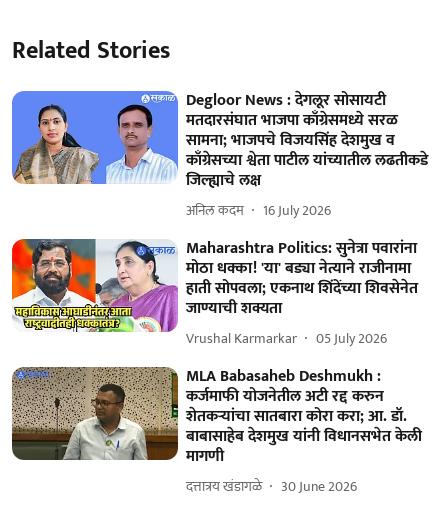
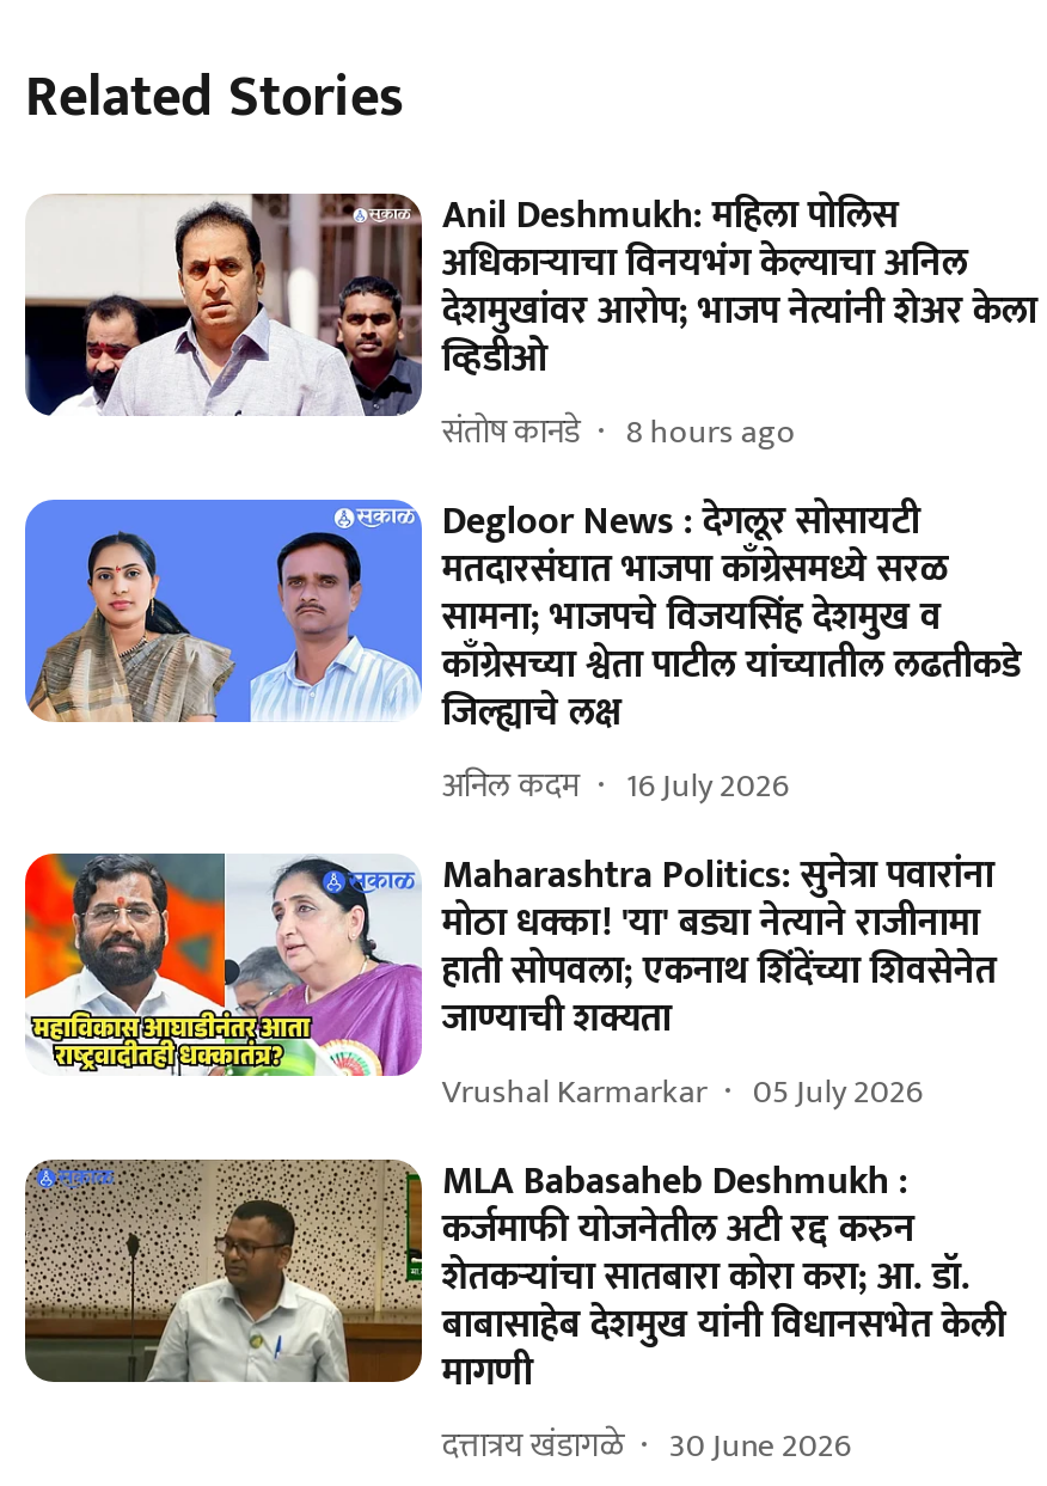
+ [image]
+ Anil Deshmukh: महिला पोलिस
+ अधिकाऱ्याचा विनयभंग केल्याचा अनिल
+ देशमुखांवर आरोप; भाजप नेत्यांनी शेअर केला
+ व्हिडीओ
+ संतोष कानडे
+ 8 hours ago
